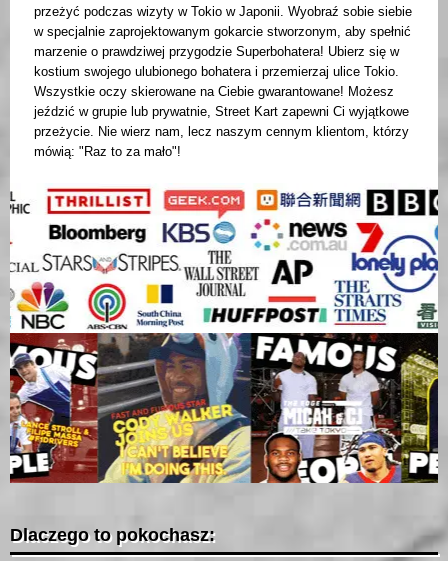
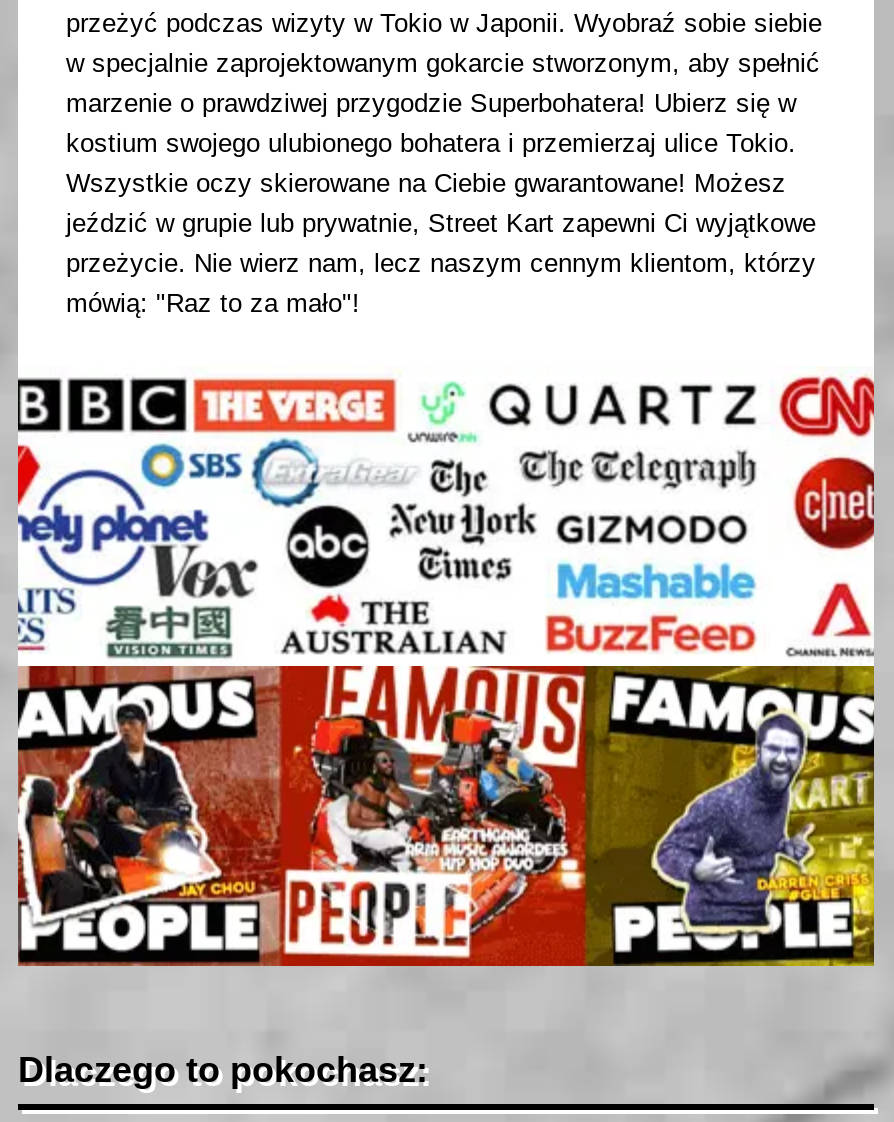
- [image]
+ [image]
